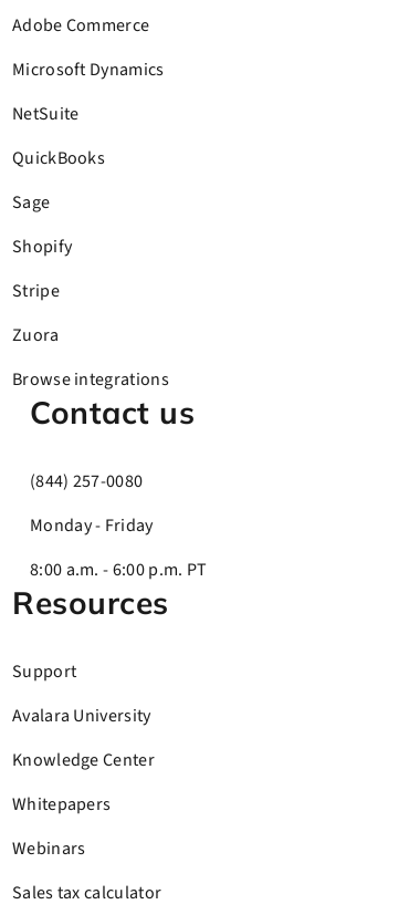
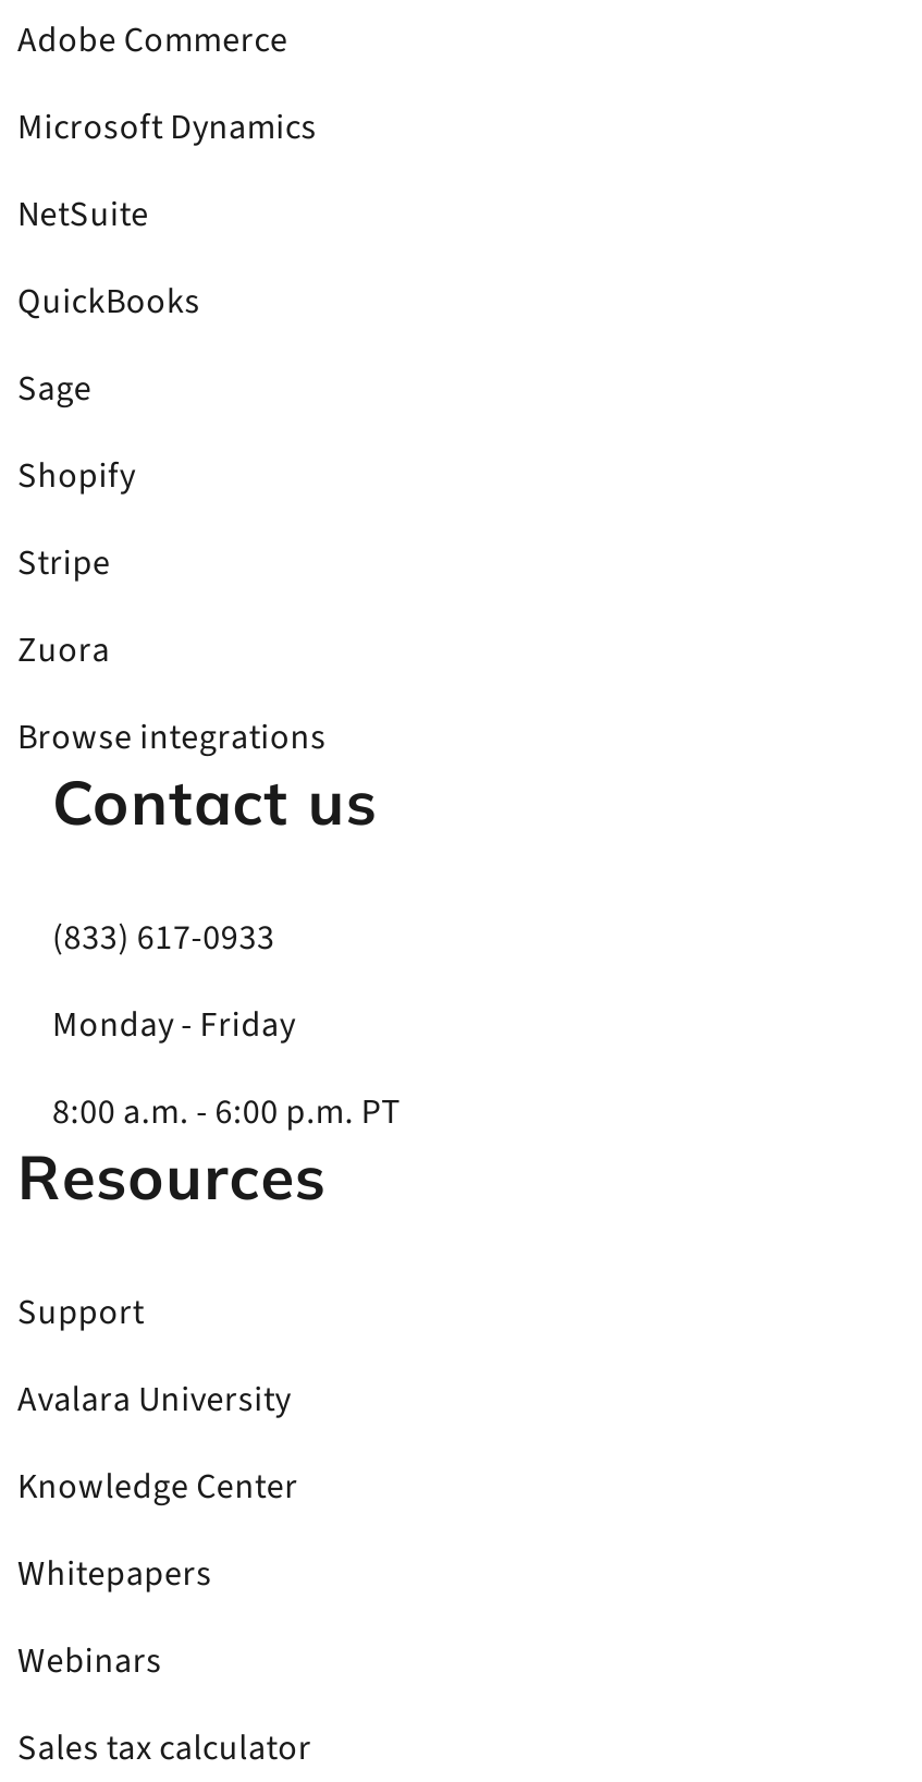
- (844) 257-0080
+ (833) 617-0933
